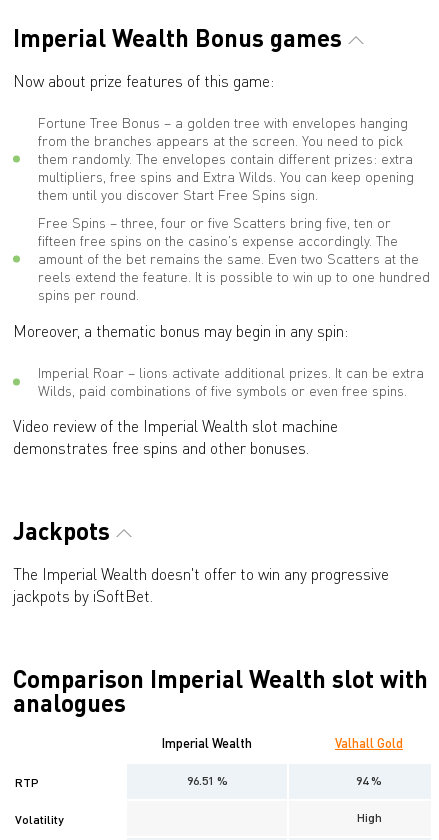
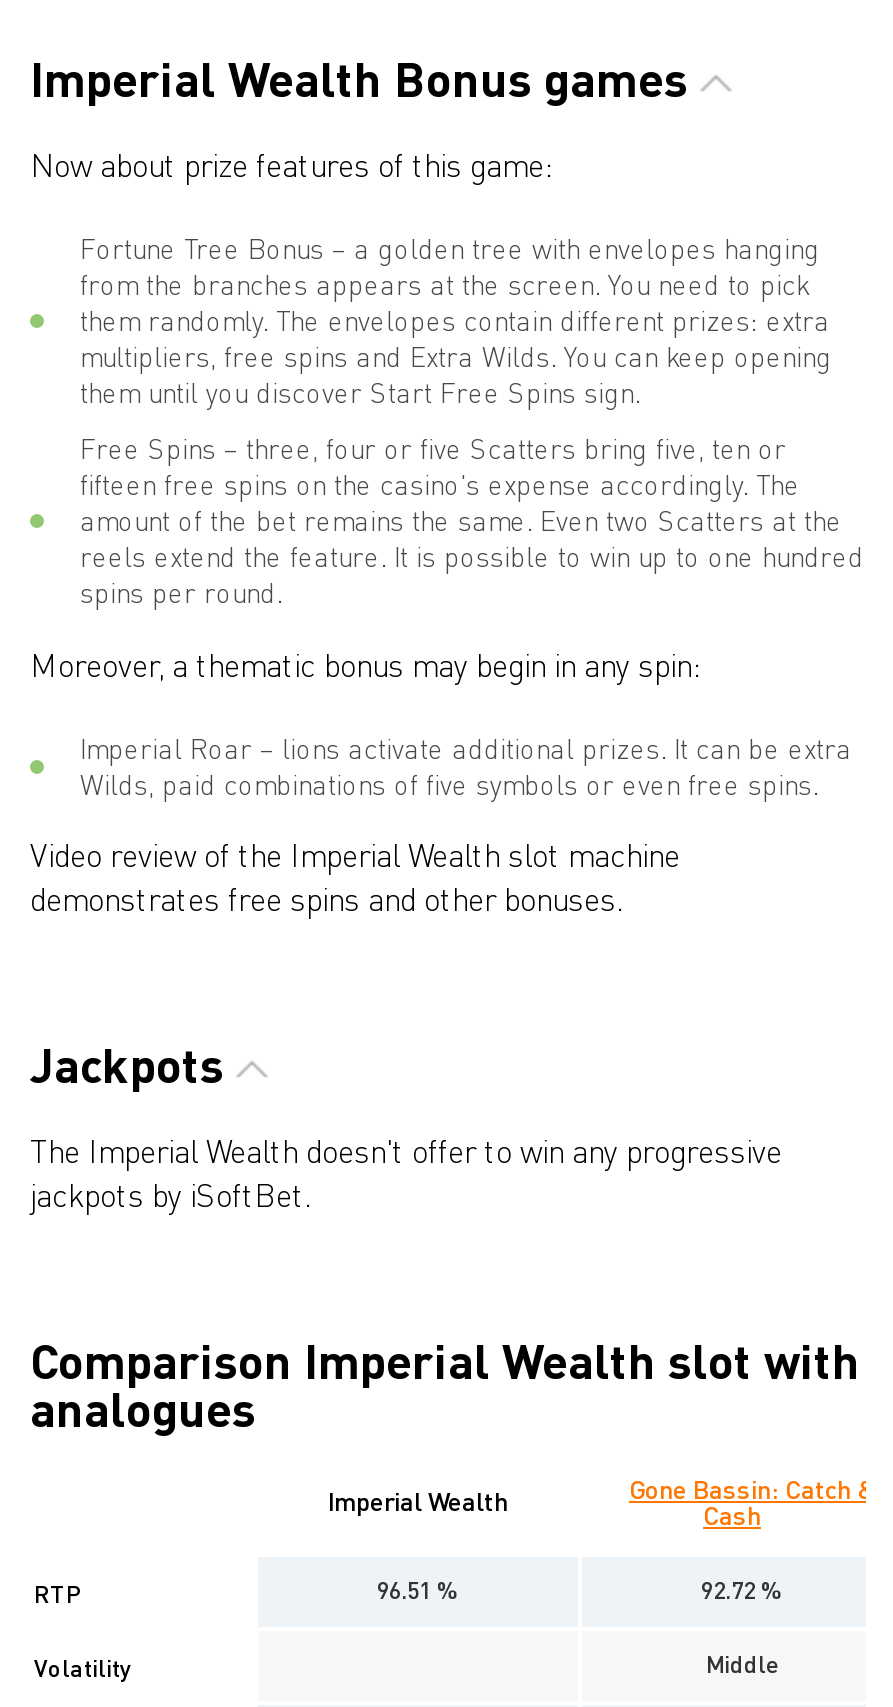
- Valhall Gold
+ Gone Bassin: Catch &
+ Cash

- 94 %
+ 92.72 %

- High
+ Middle
